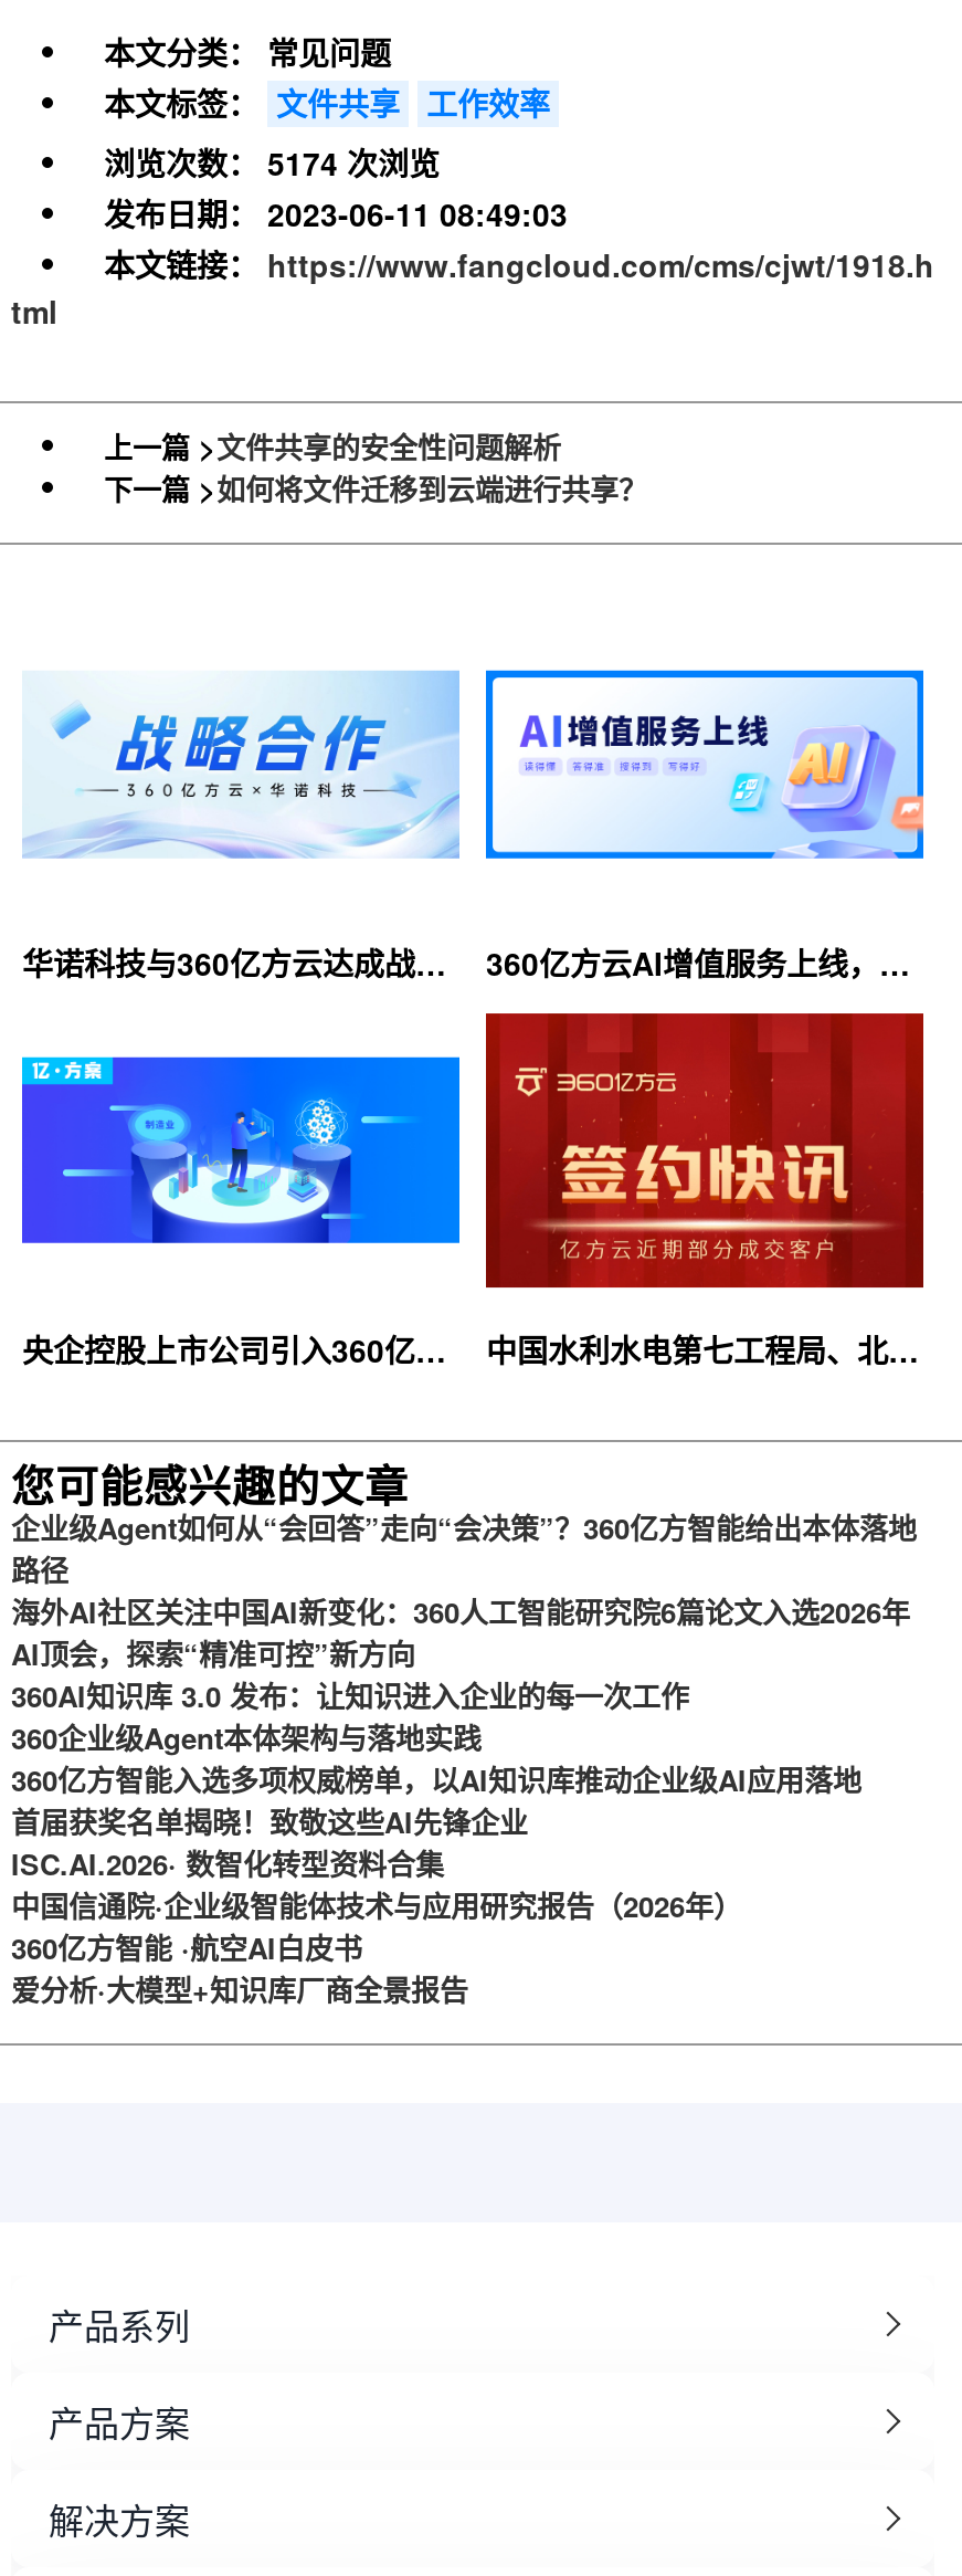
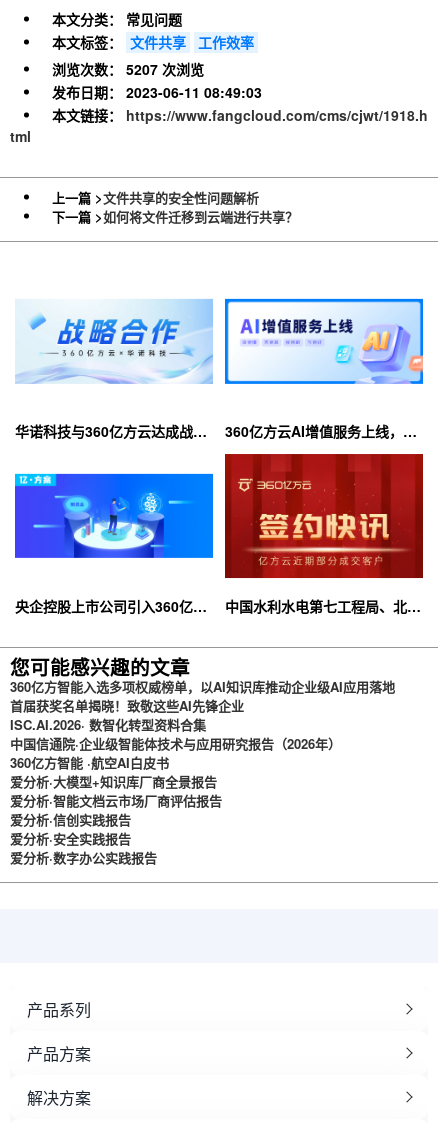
- 浏览次数： 5174 次浏览
+ 浏览次数： 5207 次浏览

- 企业级Agent如何从“会回答”走向“会决策”？360亿方智能给出本体落地
- 路径
- 海外AI社区关注中国AI新变化：360人工智能研究院6篇论文入选2026年
- AI顶会，探索“精准可控”新方向
- 360AI知识库 3.0 发布：让知识进入企业的每一次工作
- 360企业级Agent本体架构与落地实践

moved up: 360亿方智能入选多项权威榜单，以AI知识库推动企业级AI应用落地 | 首届获奖名单揭晓！致敬这些AI先锋企业 | ISC.AI.2026· 数智化转型资料合集 | 中国信通院·企业级智能体技术与应用研究报告（2026年） | 360亿方智能 ·航空AI白皮书 | 爱分析·大模型+知识库厂商全景报告

+ 爱分析·智能文档云市场厂商评估报告
+ 爱分析·信创实践报告
+ 爱分析·安全实践报告
+ 爱分析·数字办公实践报告
